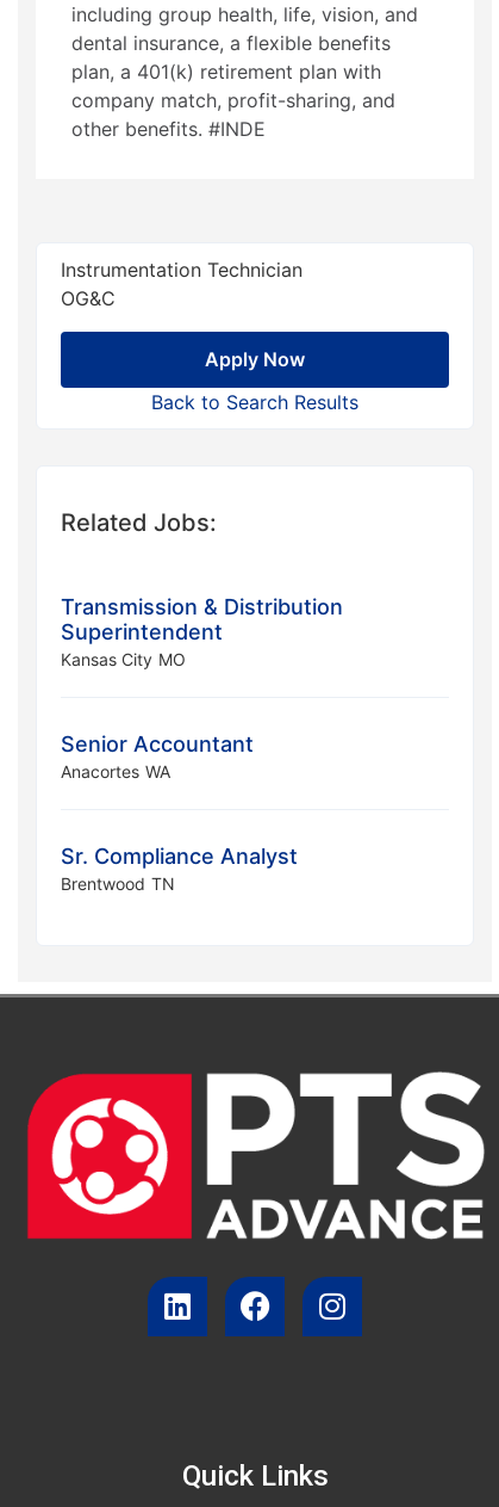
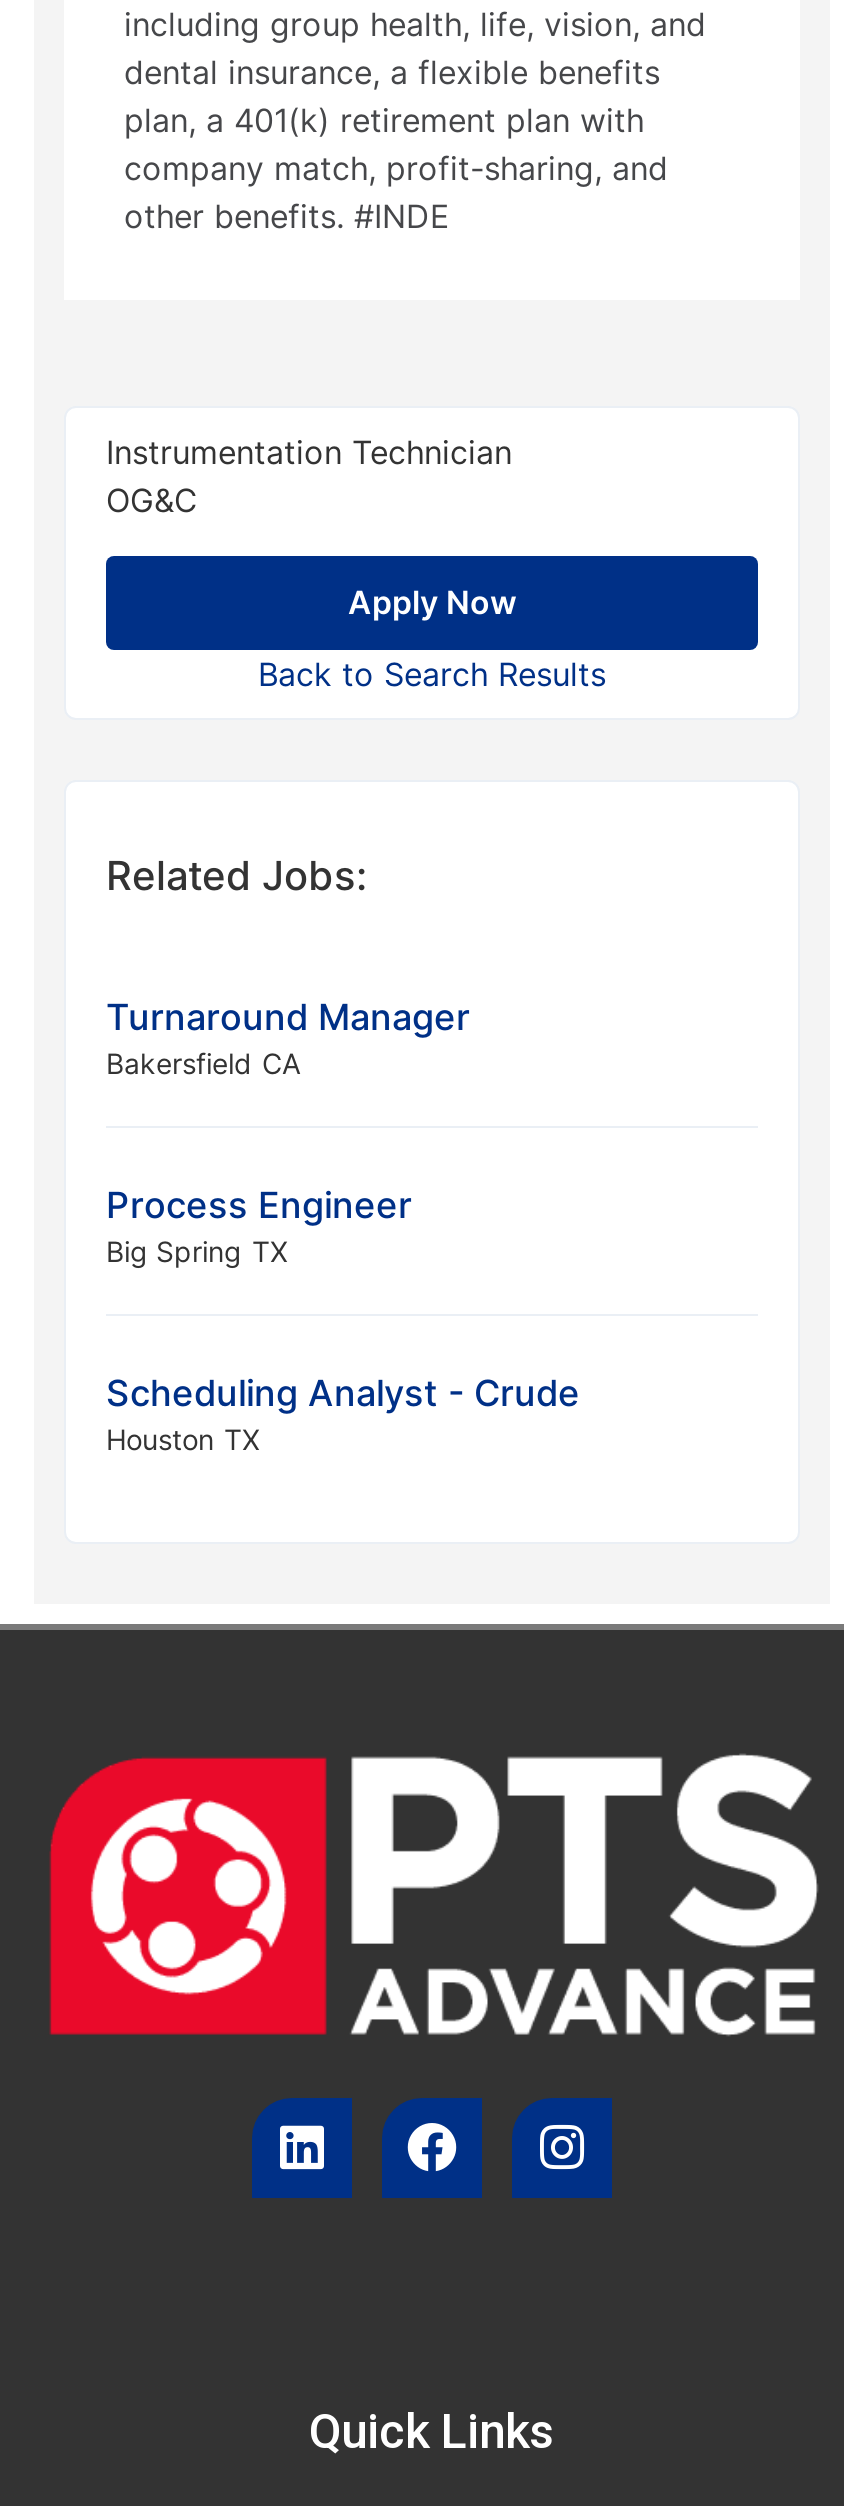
- Transmission & Distribution
- Superintendent
- Kansas City MO
+ Turnaround Manager
+ Bakersfield CA

- Senior Accountant
- Anacortes WA
+ Process Engineer
+ Big Spring TX

- Sr. Compliance Analyst
- Brentwood TN
+ Scheduling Analyst - Crude
+ Houston TX
